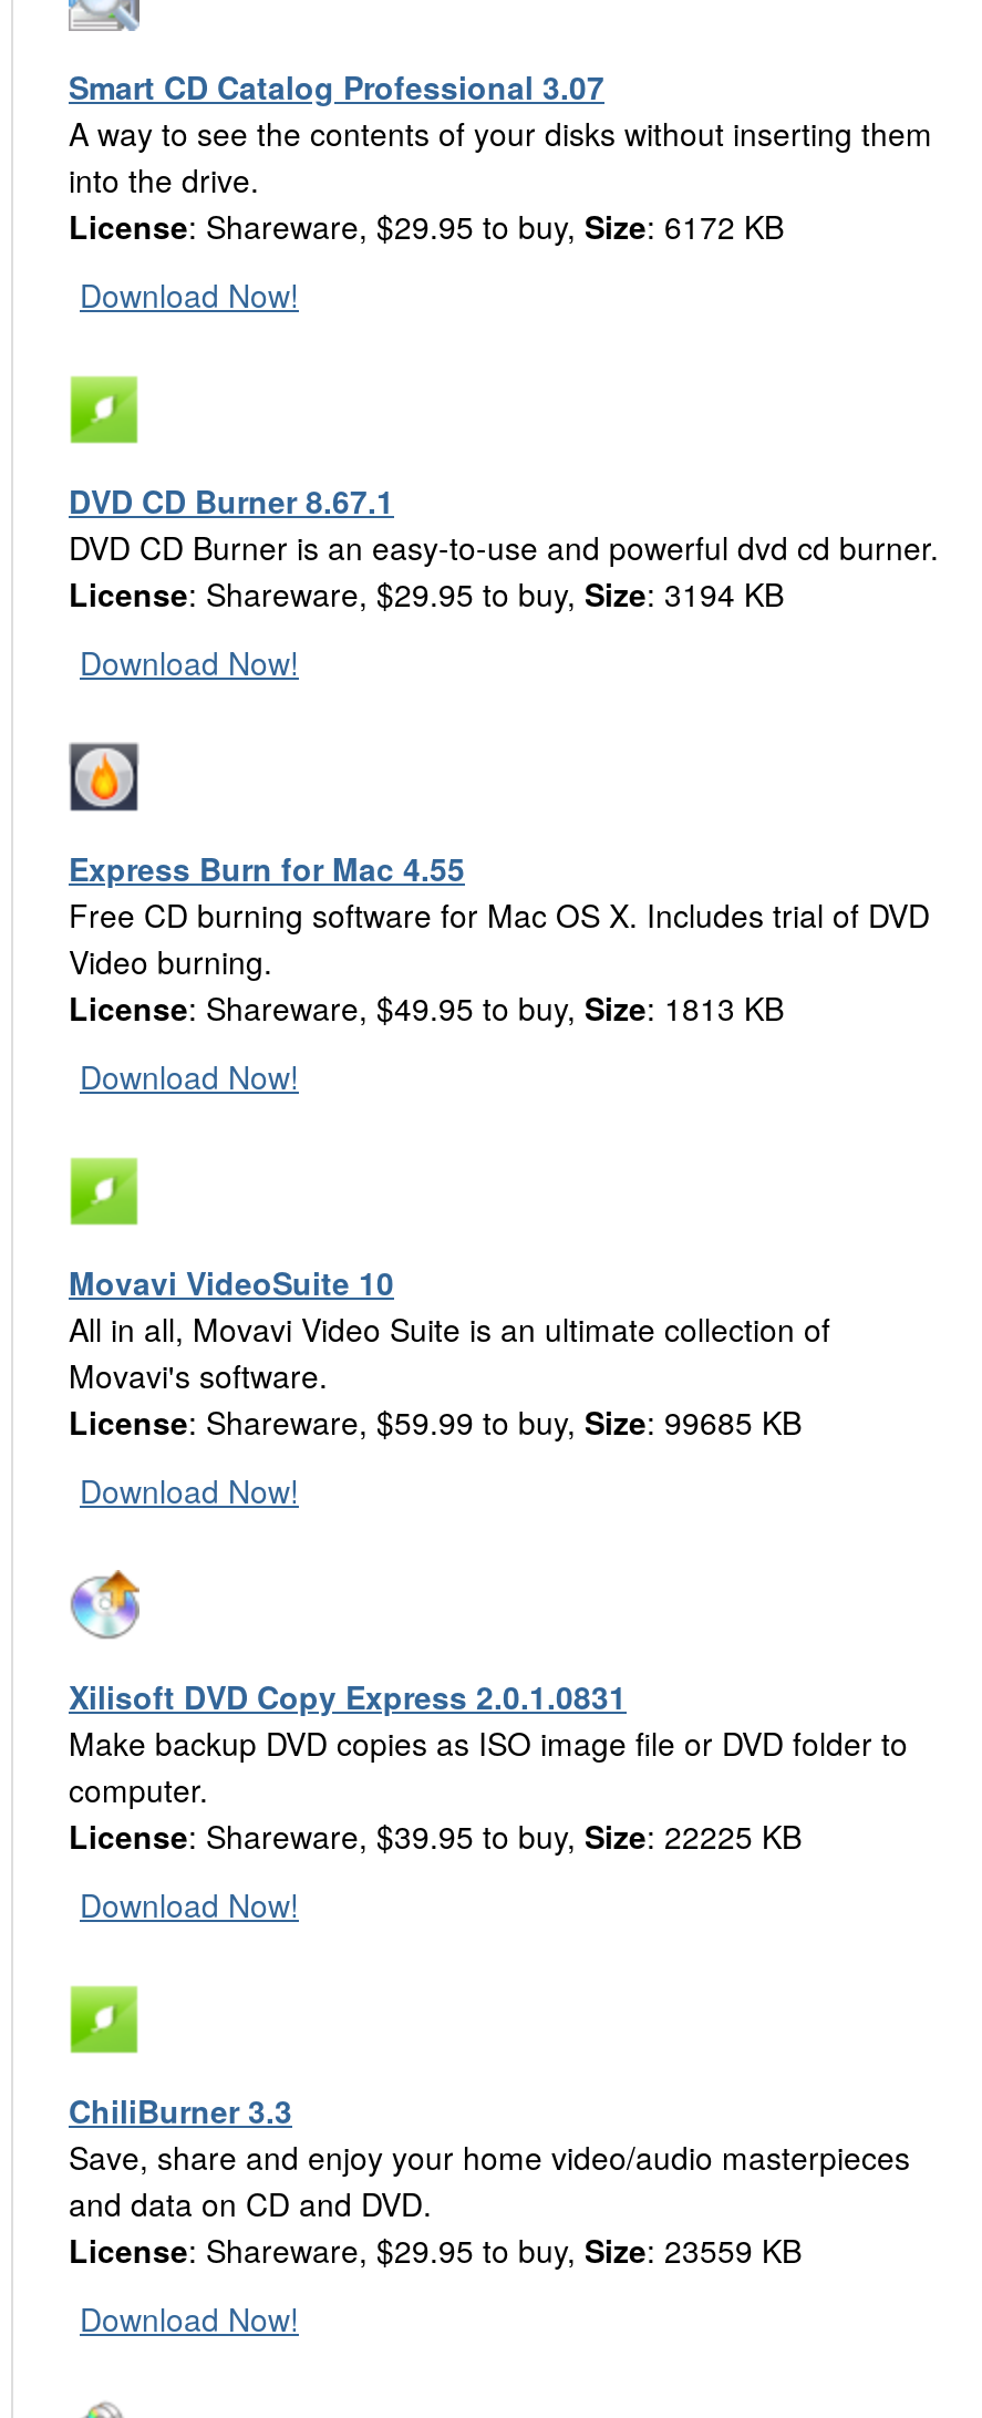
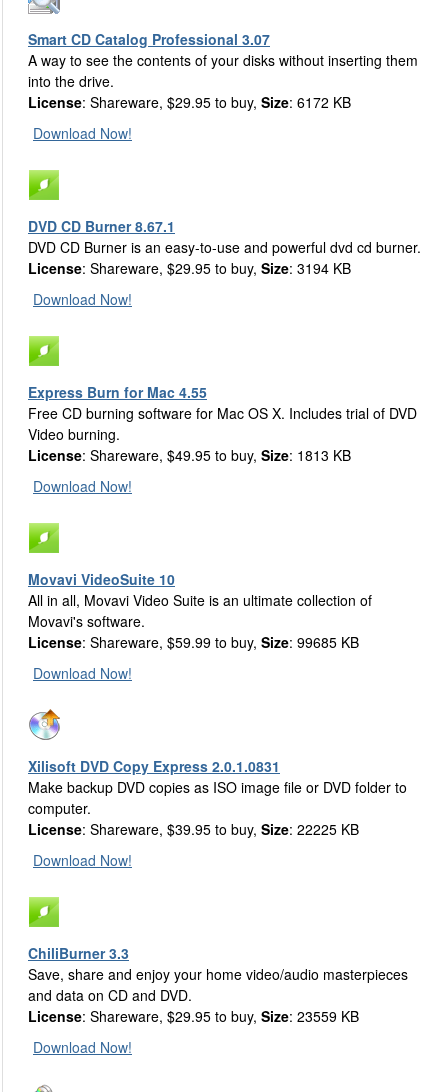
- [image]
+ [image]
